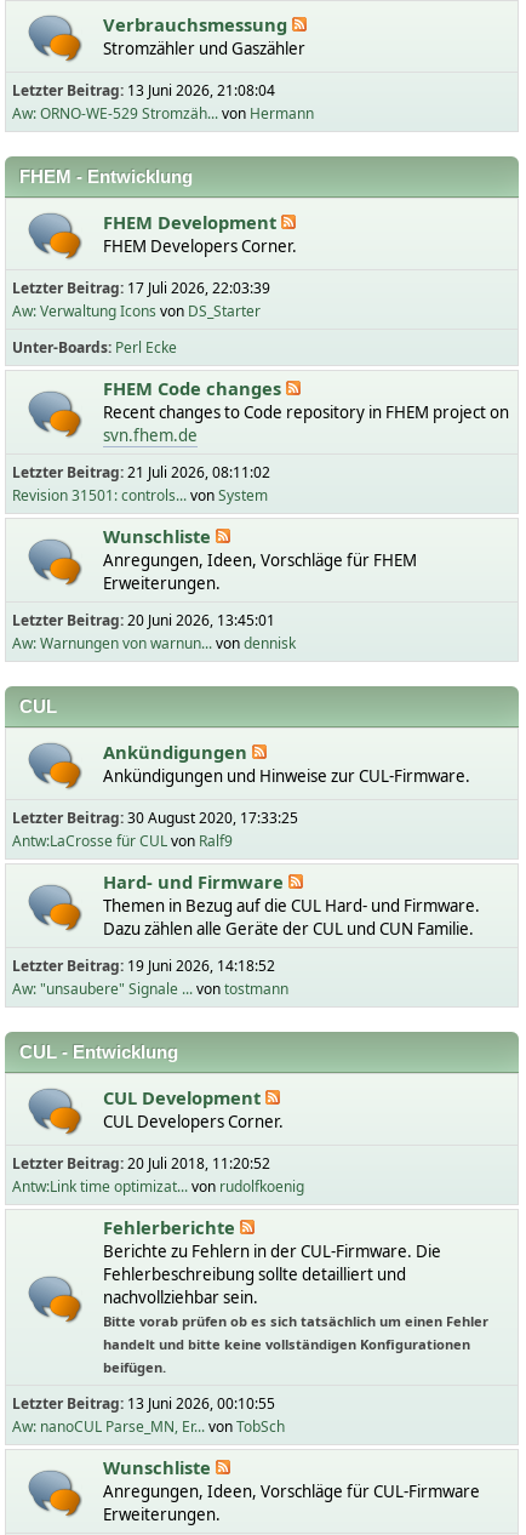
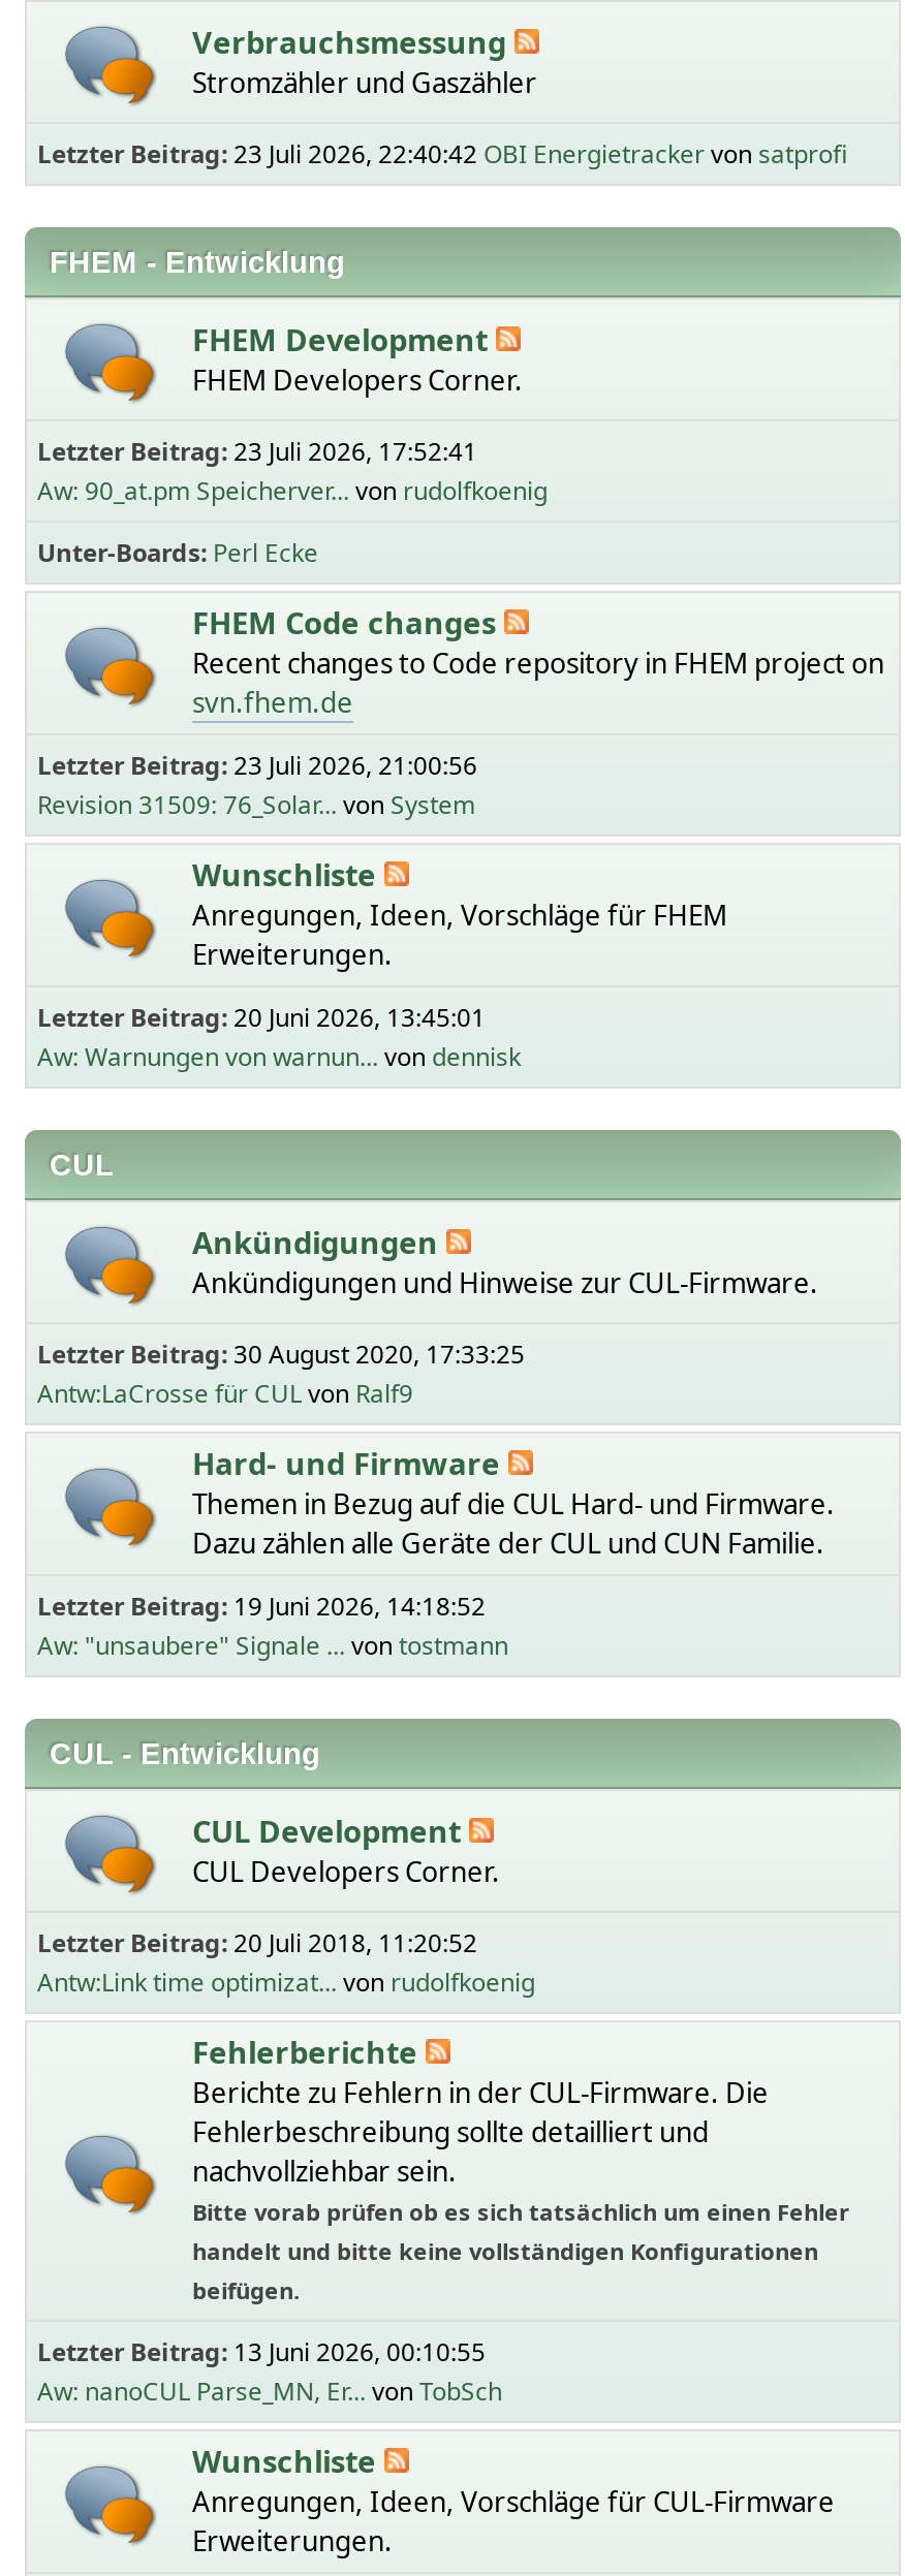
- Letzter Beitrag: 13 Juni 2026, 21:08:04
- Aw: ORNO-WE-529 Stromzäh... von Hermann
+ Letzter Beitrag: 23 Juli 2026, 22:40:42 OBI Energietracker von satprofi

- Letzter Beitrag: 17 Juli 2026, 22:03:39
+ Letzter Beitrag: 23 Juli 2026, 17:52:41

- Aw: Verwaltung Icons von DS_Starter
+ Aw: 90_at.pm Speicherver... von rudolfkoenig

- Letzter Beitrag: 21 Juli 2026, 08:11:02
+ Letzter Beitrag: 23 Juli 2026, 21:00:56

- Revision 31501: controls... von System
+ Revision 31509: 76_Solar... von System
